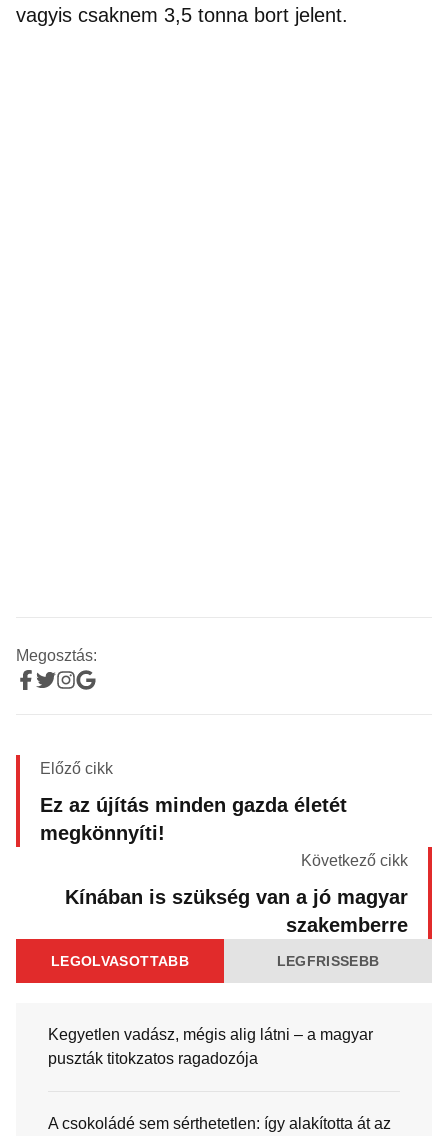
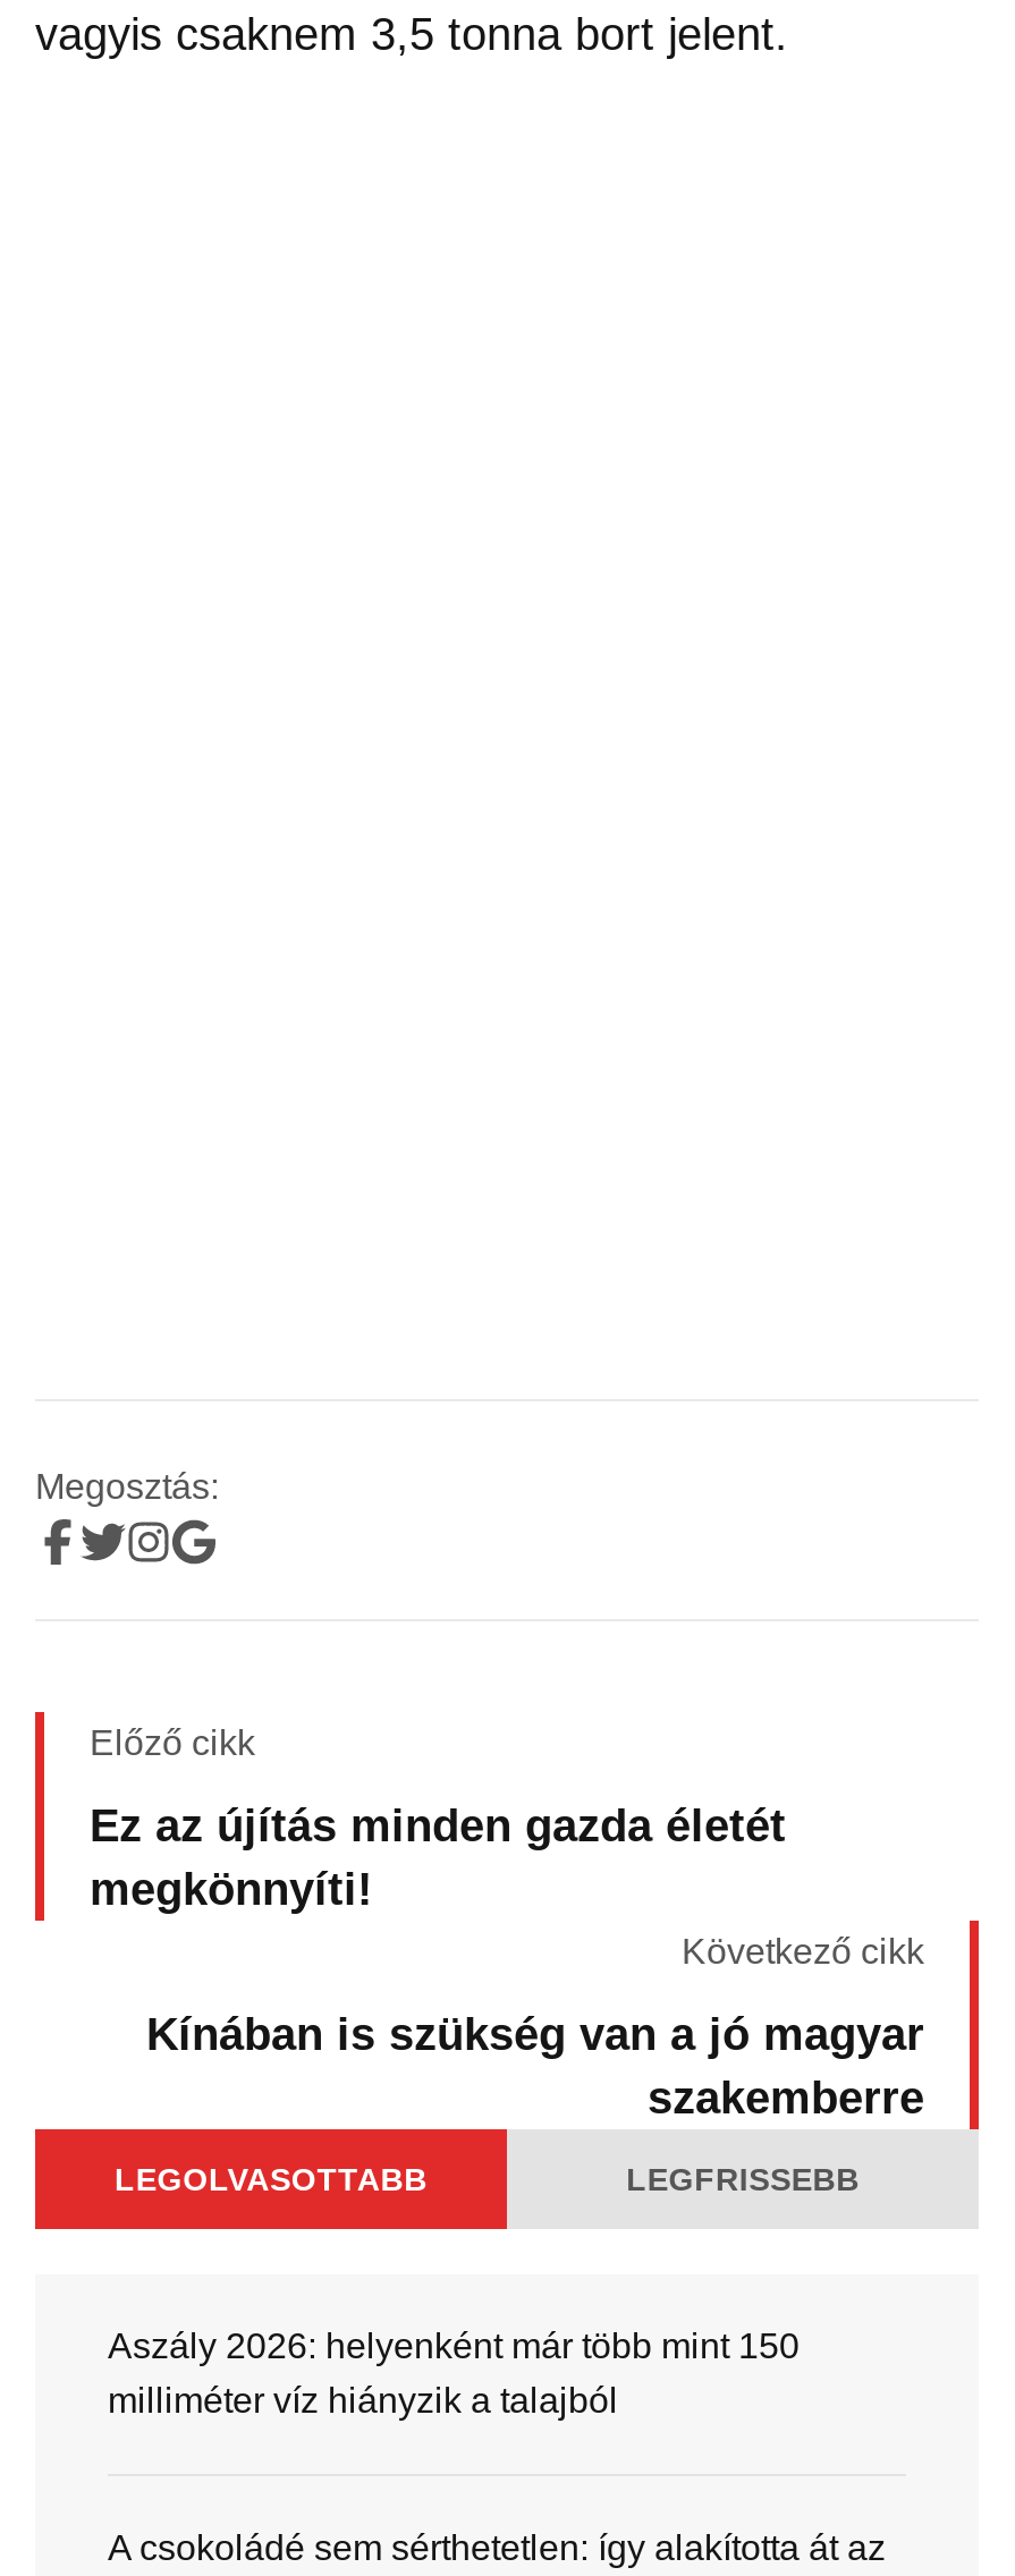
- Kegyetlen vadász, mégis alig látni – a magyar
- puszták titokzatos ragadozója
+ Aszály 2026: helyenként már több mint 150
+ milliméter víz hiányzik a talajból
